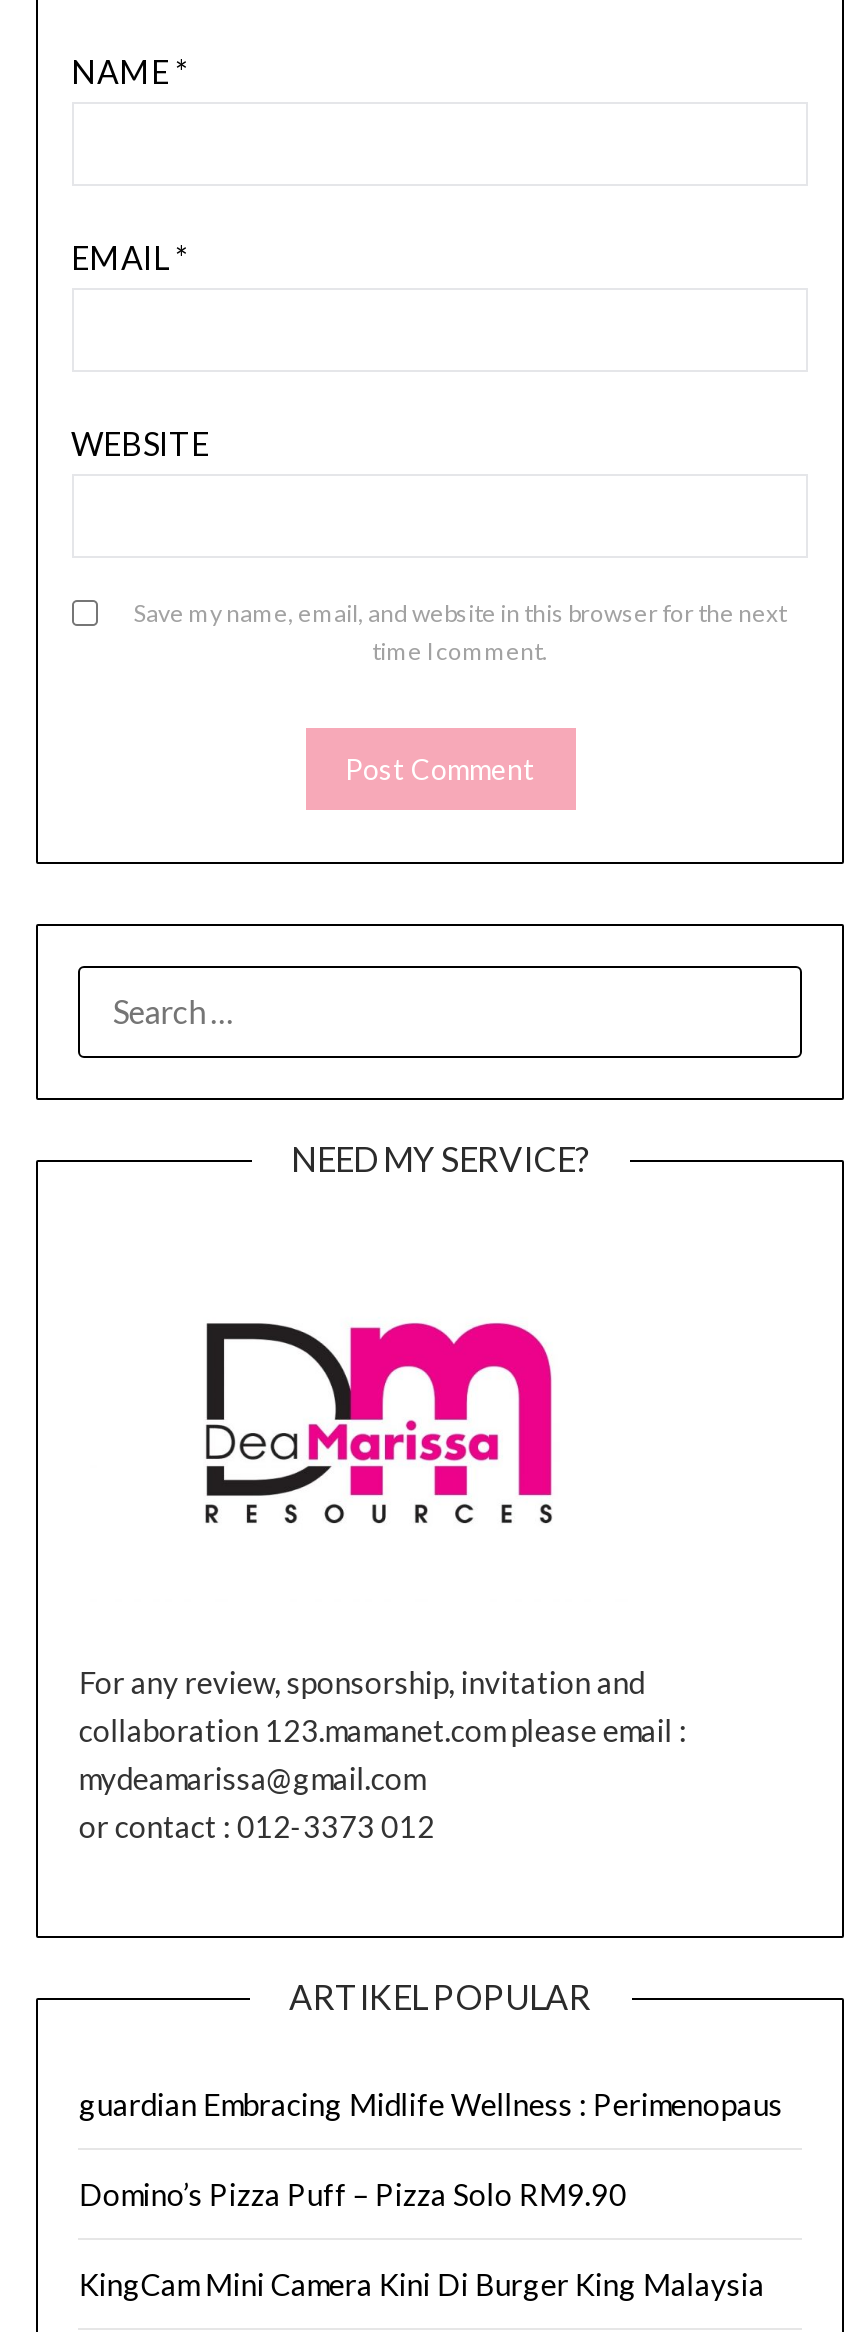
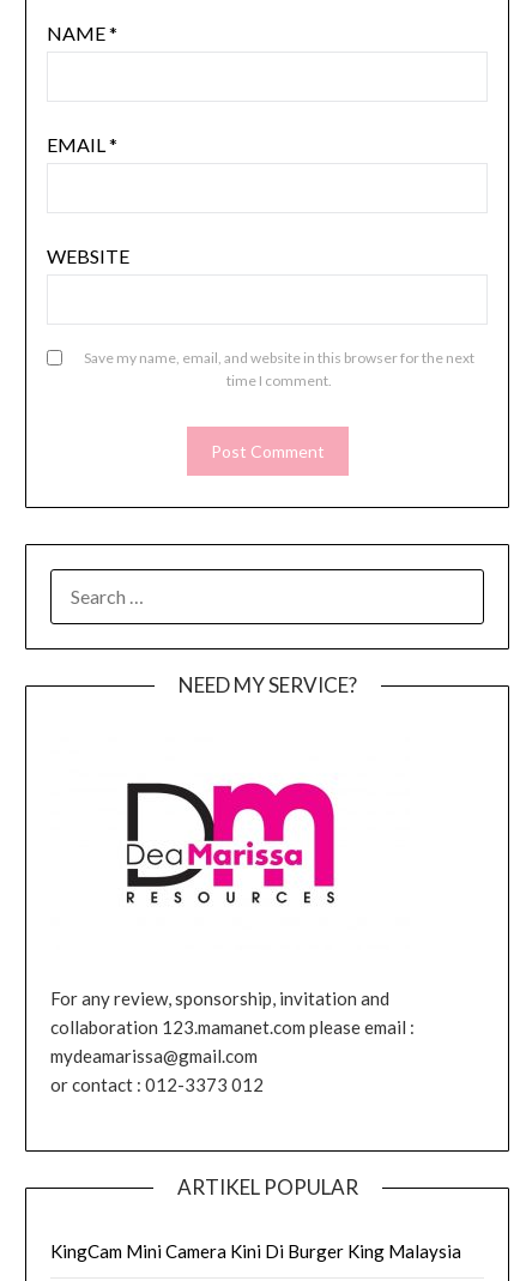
- guardian Embracing Midlife Wellness : Perimenopaus
- Domino’s Pizza Puff – Pizza Solo RM9.90
